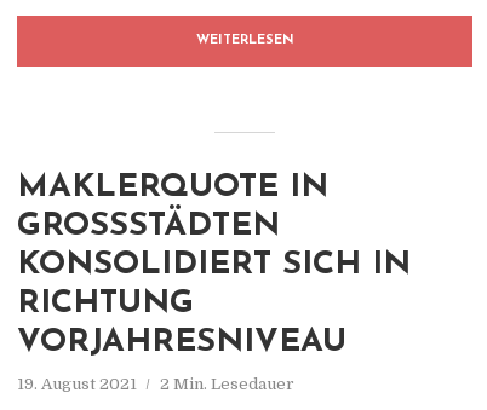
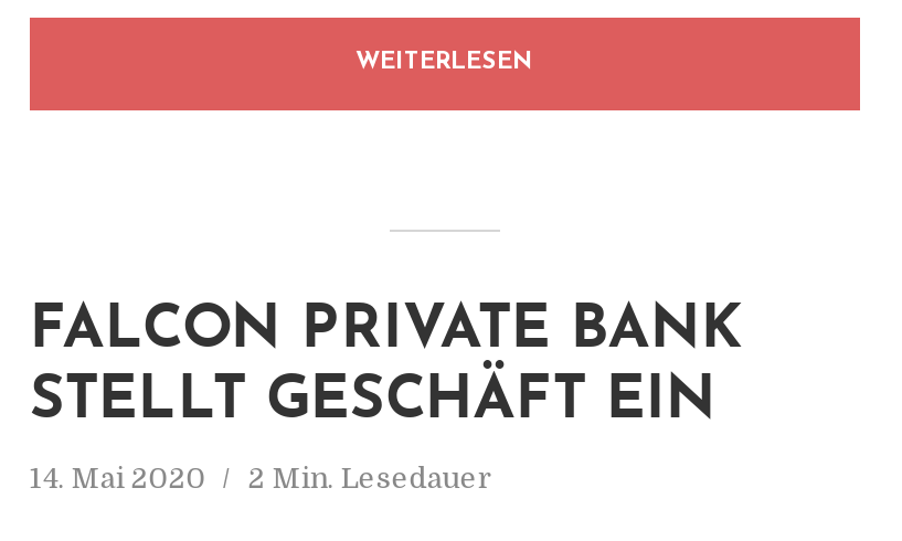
- MAKLERQUOTE IN
- GROSSSTÄDTEN K
- ONSOLIDIERT SICH IN R
- ICHTUNG V
- ORJAHRESNIVEAU
+ FALCON PRIVATE BANK
+ STELLT GESCHÄFT EIN

- 19. August 2021 2 Min. Lesedauer
+ 14. Mai 2020 2 Min. Lesedauer
